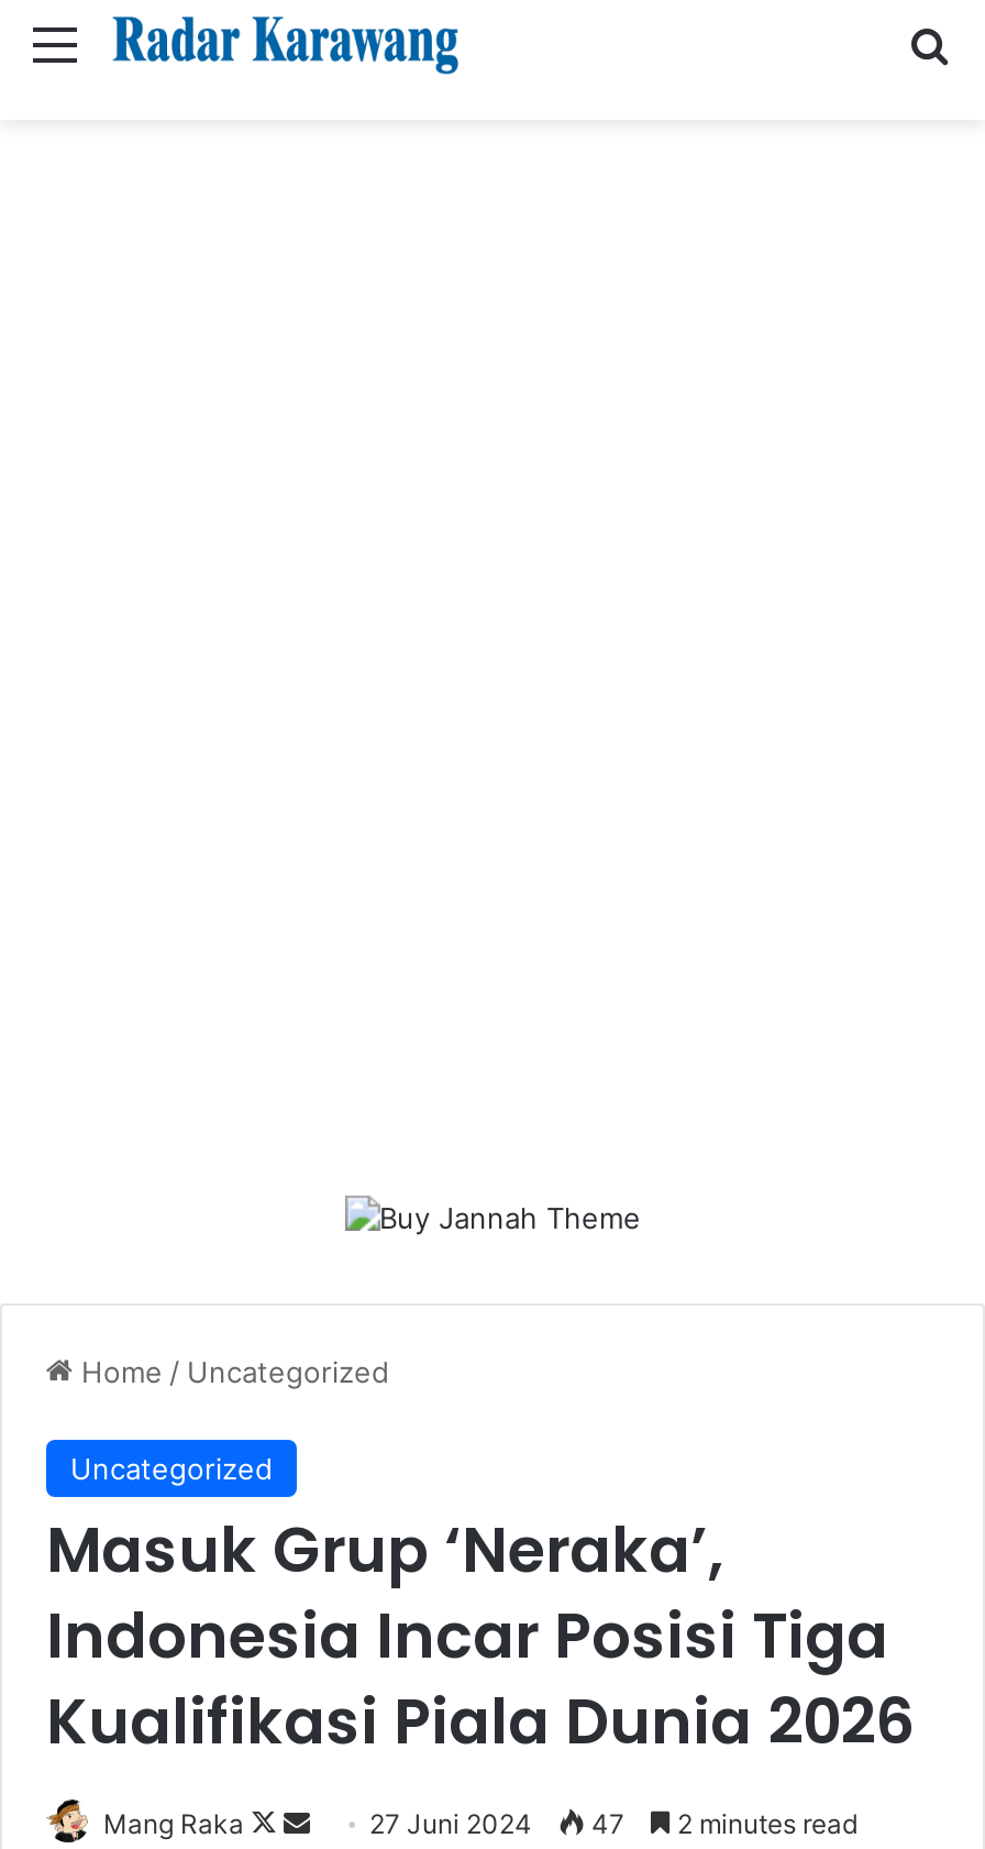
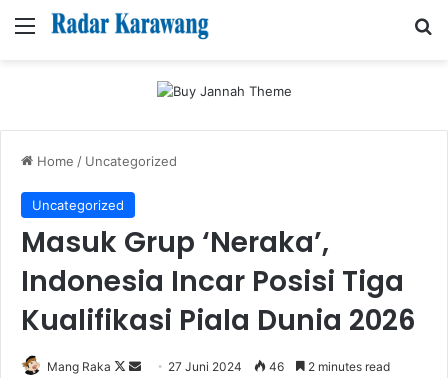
- 47
+ 46
